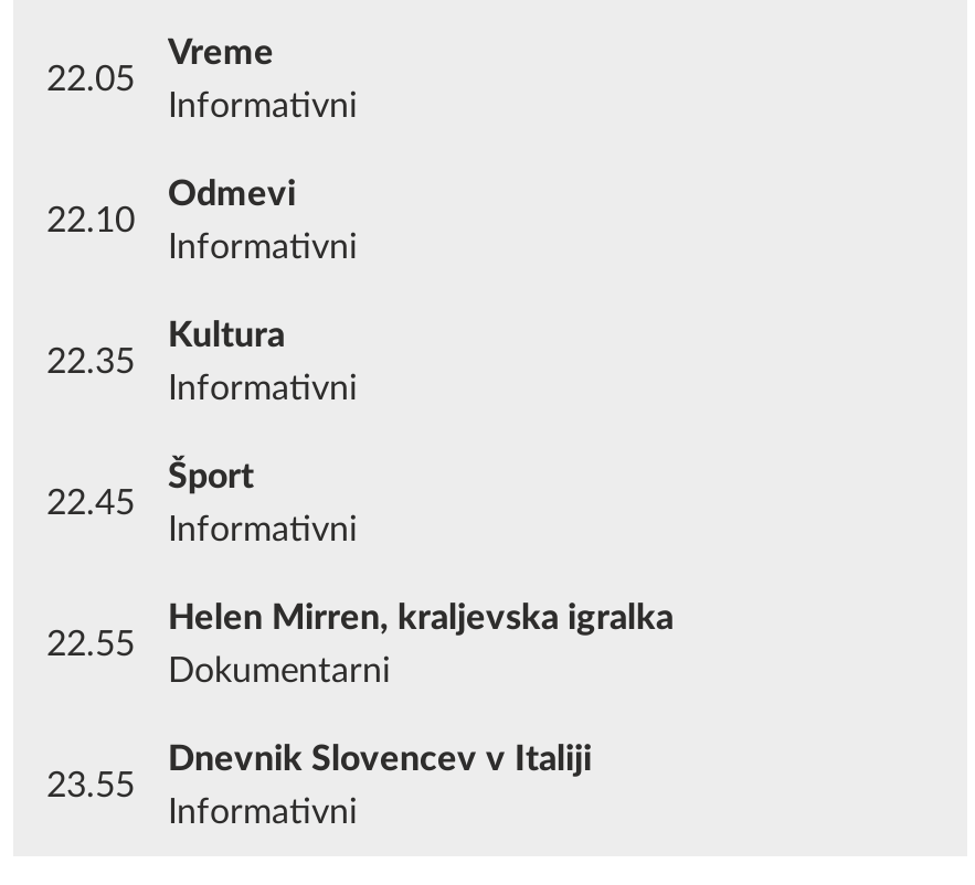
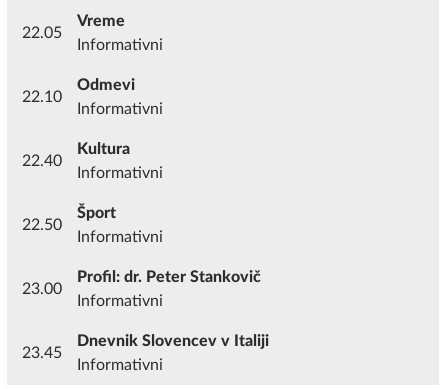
- 22.35
+ 22.40

- 22.45
+ 22.50

- Helen Mirren, kraljevska igralka
+ Profil: dr. Peter Stankovič

- 22.55
+ 23.00

- Dokumentarni
+ Informativni

- 23.55
+ 23.45
